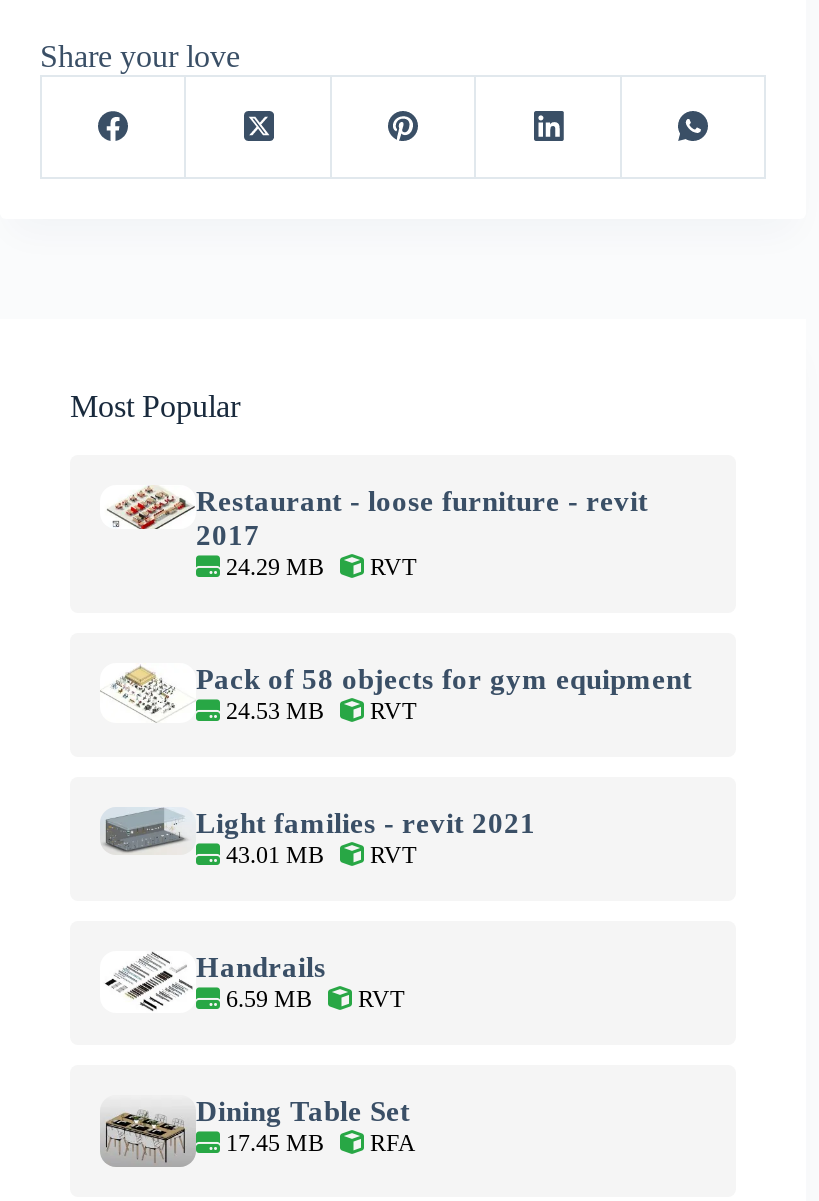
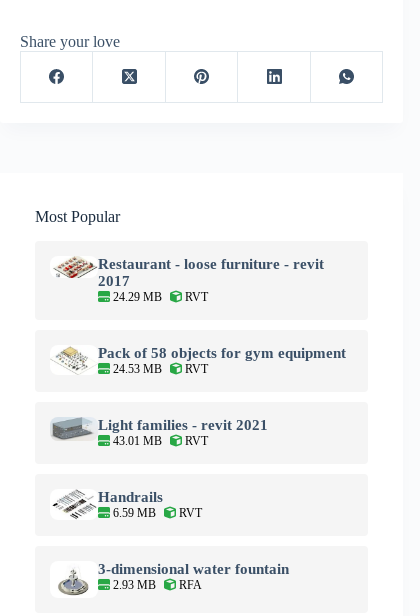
- [image]
- Dining Table Set
- 17.45 MB
+ [image]
+ 3-dimensional water fountain
+ 2.93 MB
